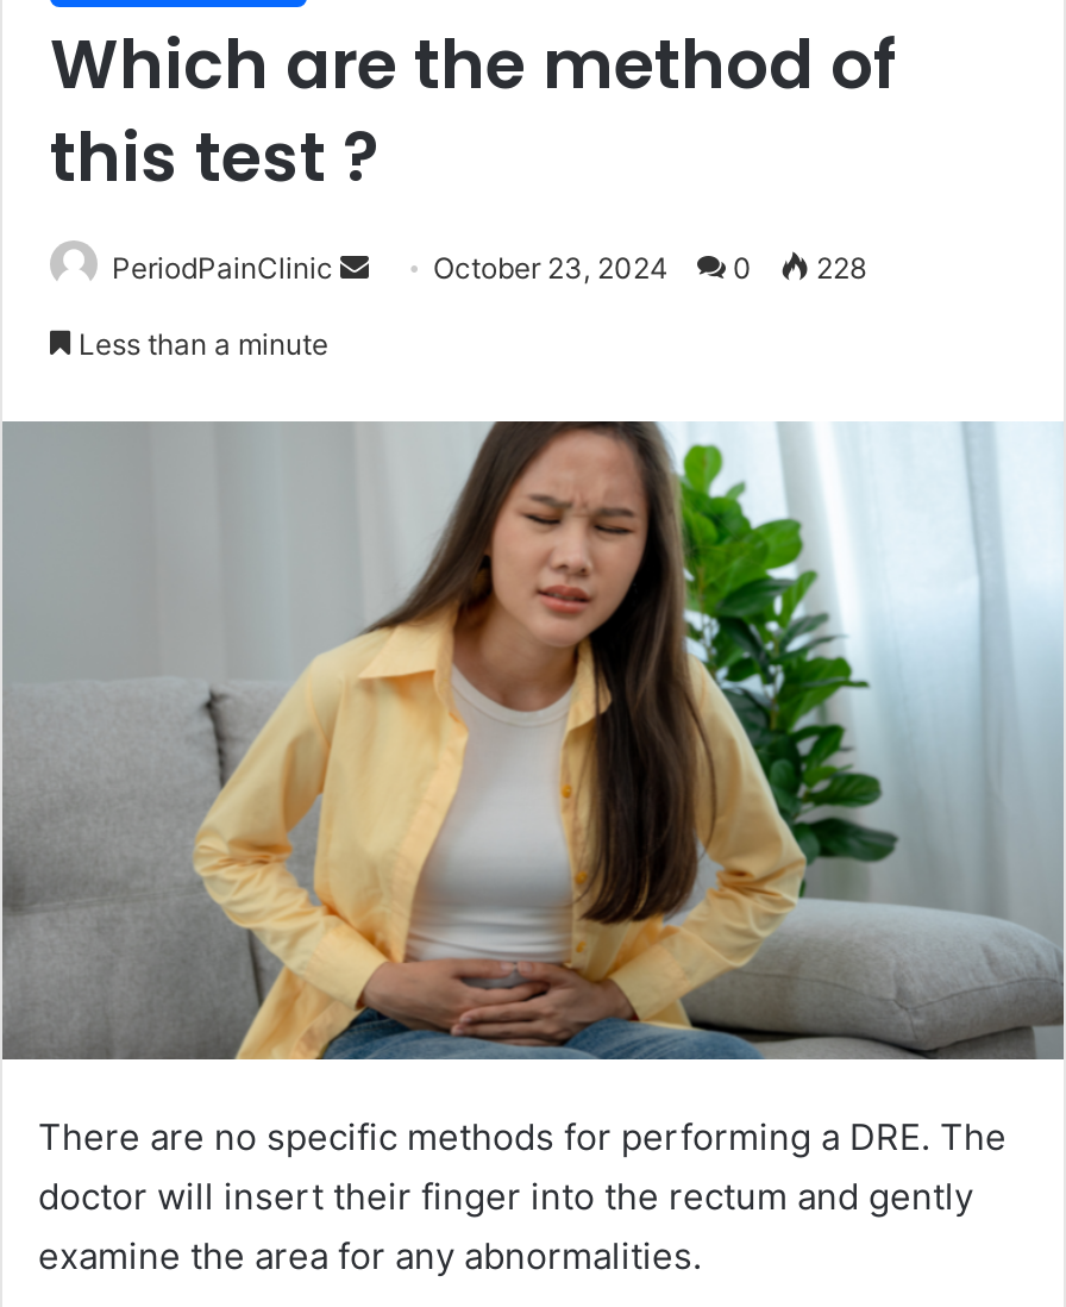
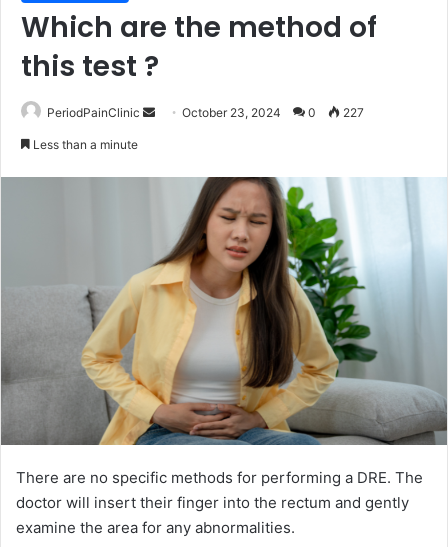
- 228
+ 227
